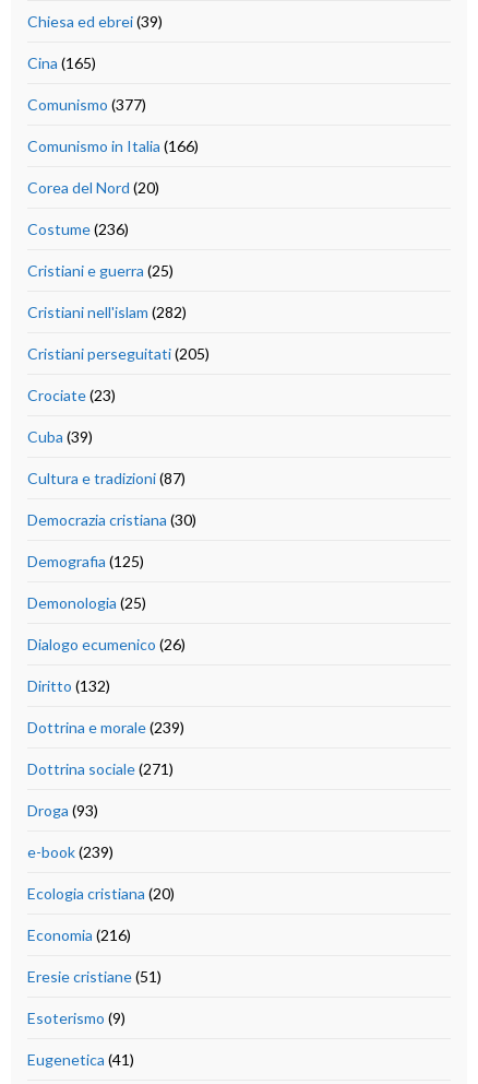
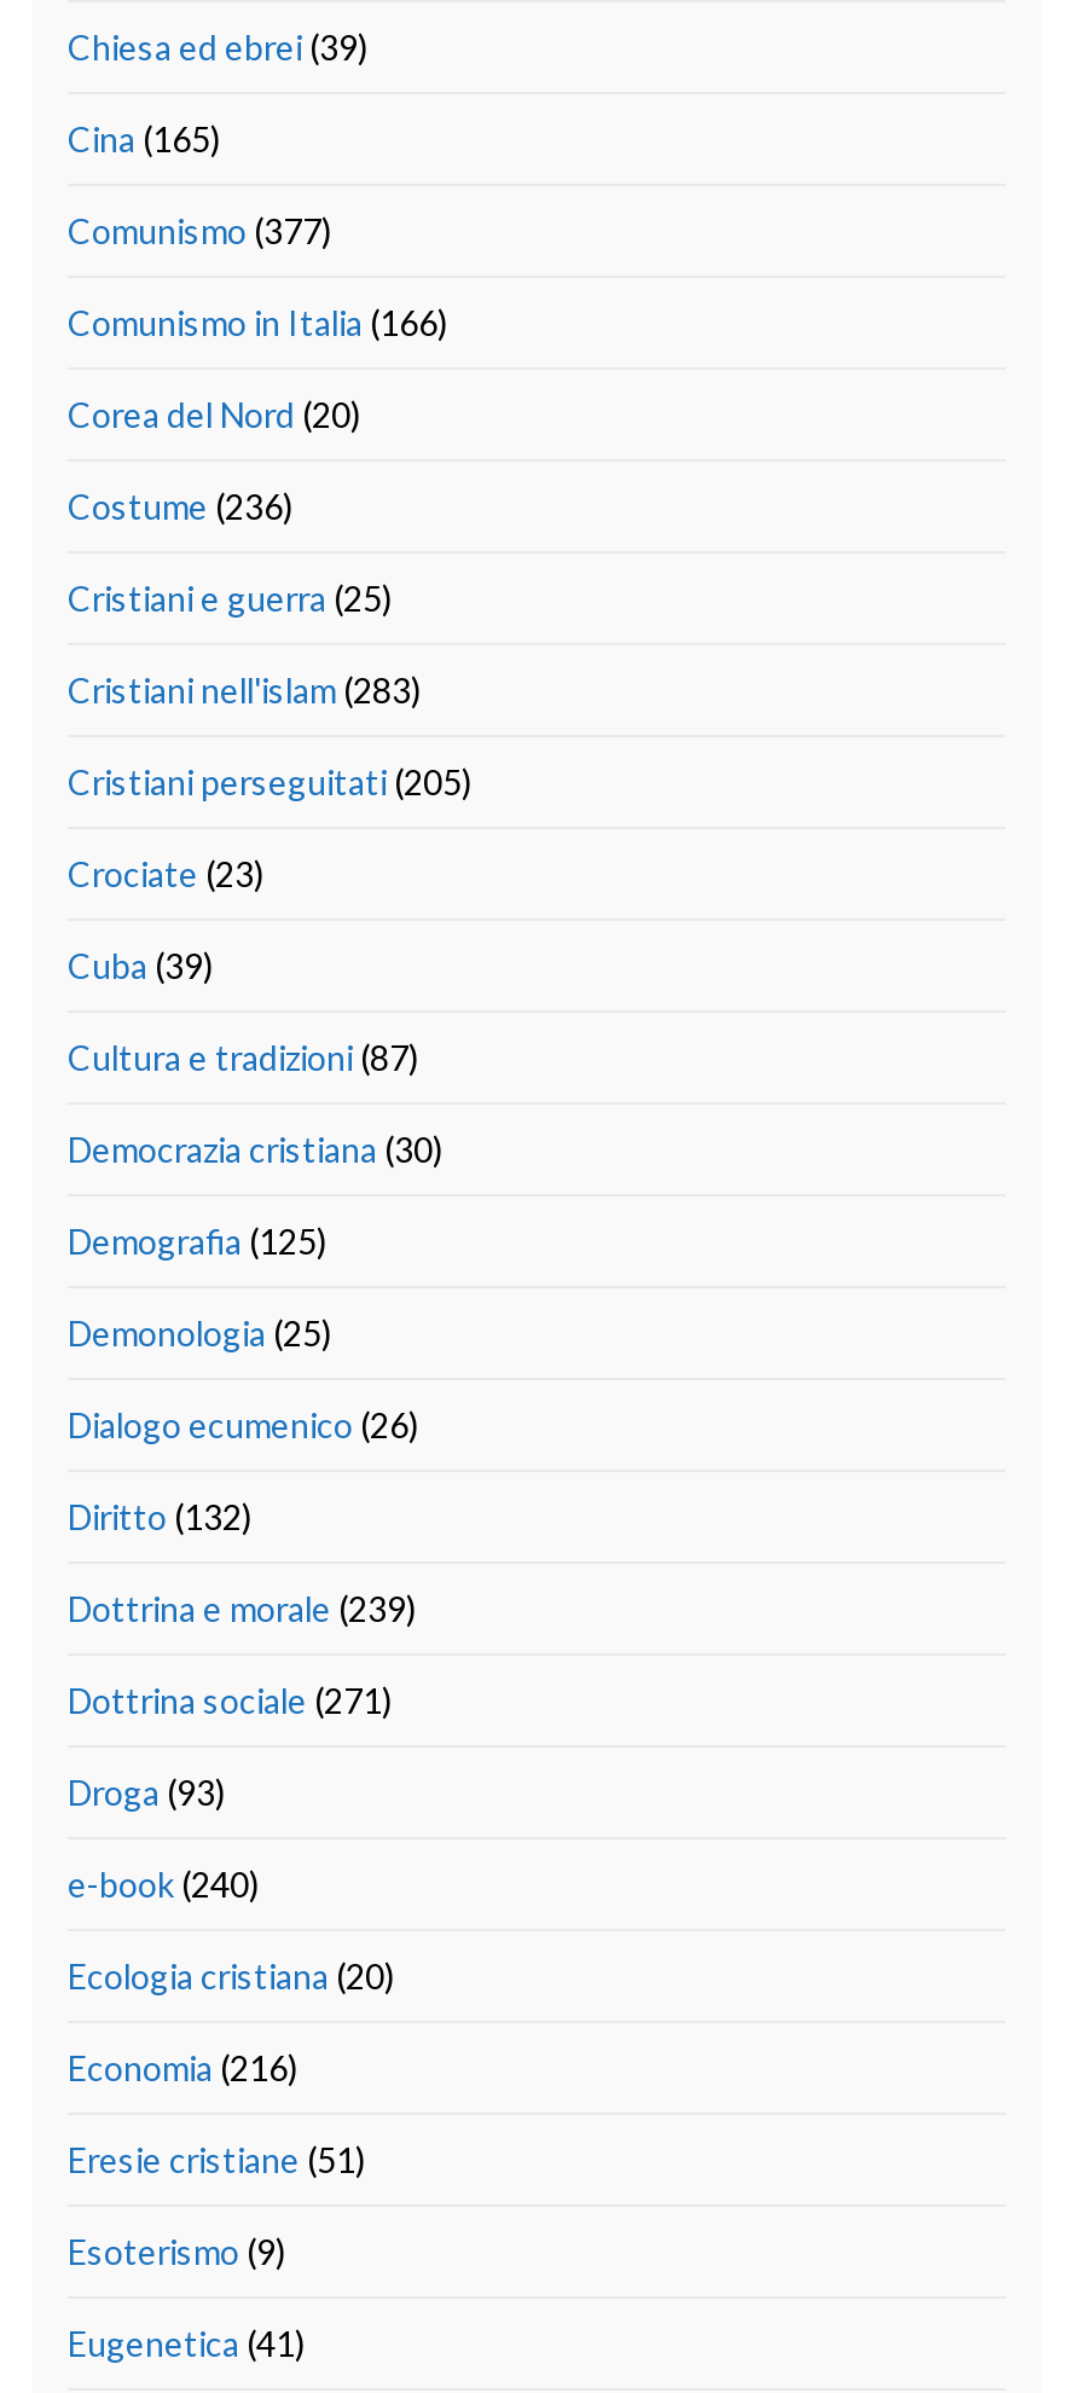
- Cristiani nell'islam (282)
+ Cristiani nell'islam (283)

- e-book (239)
+ e-book (240)
